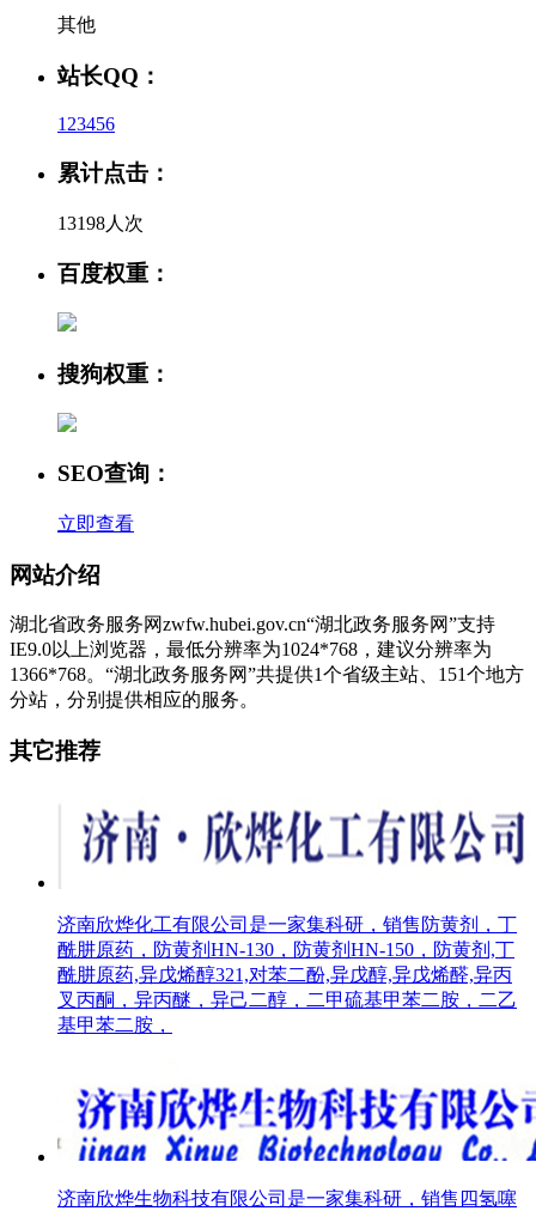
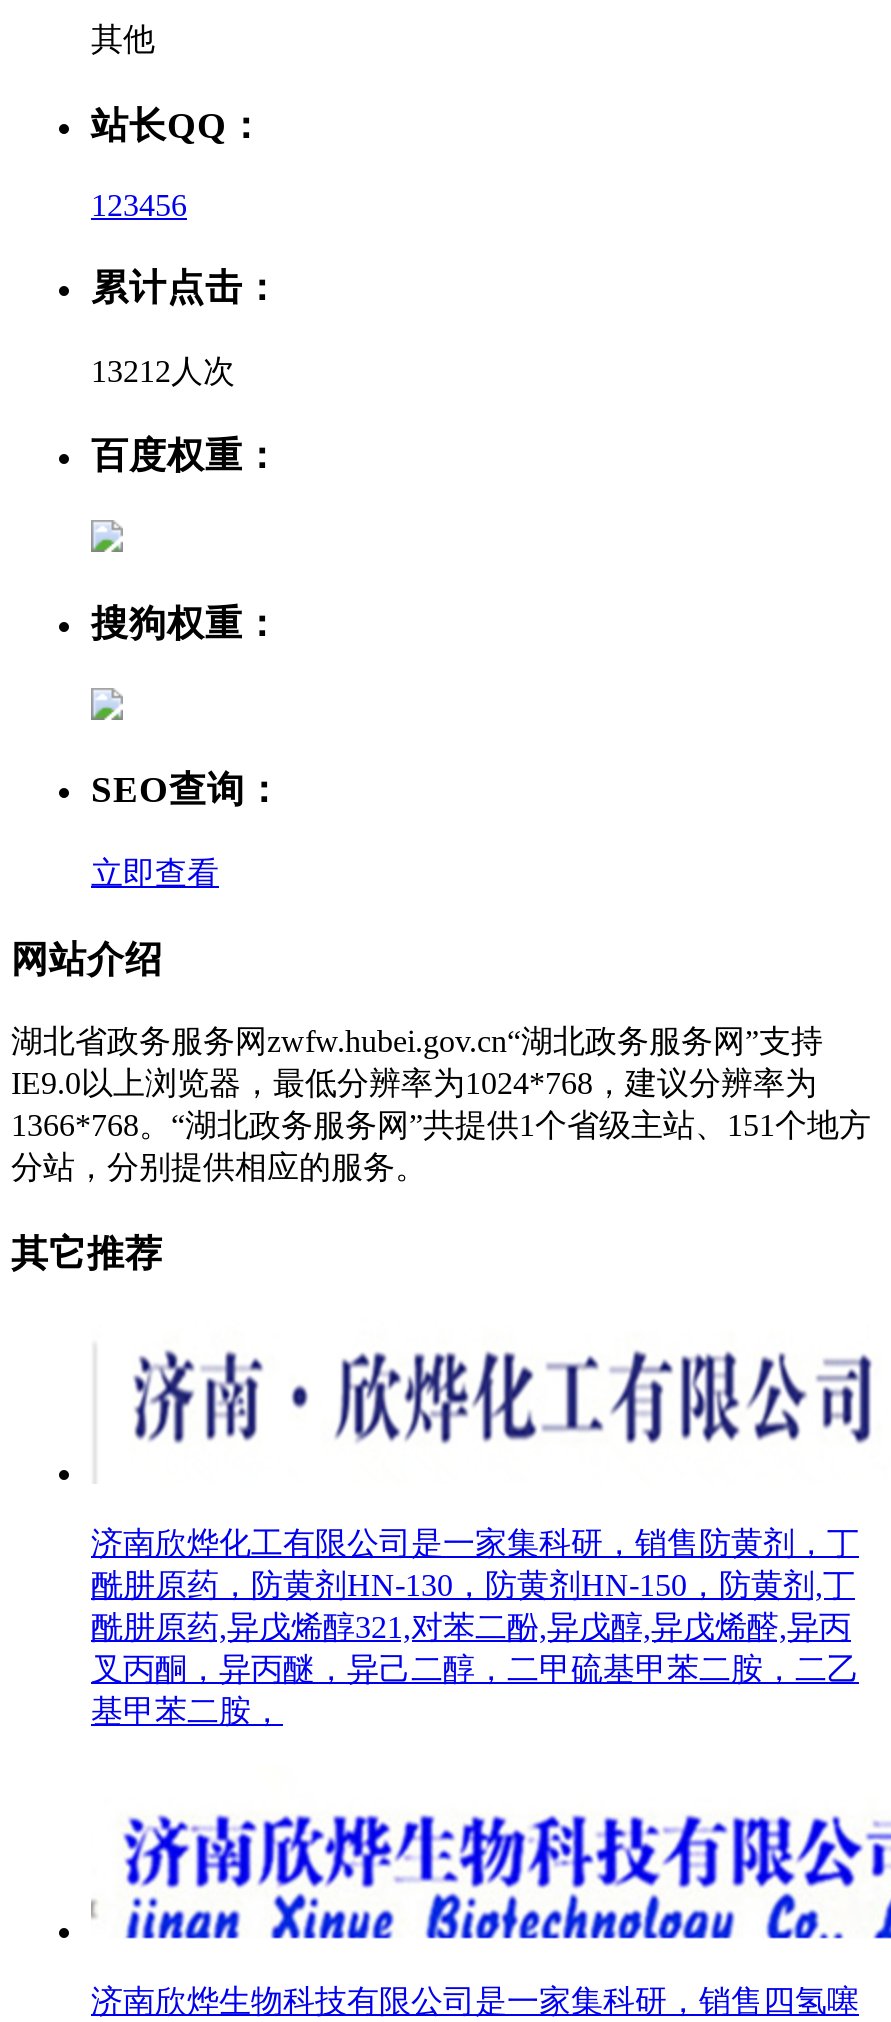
- 13198人次
+ 13212人次
